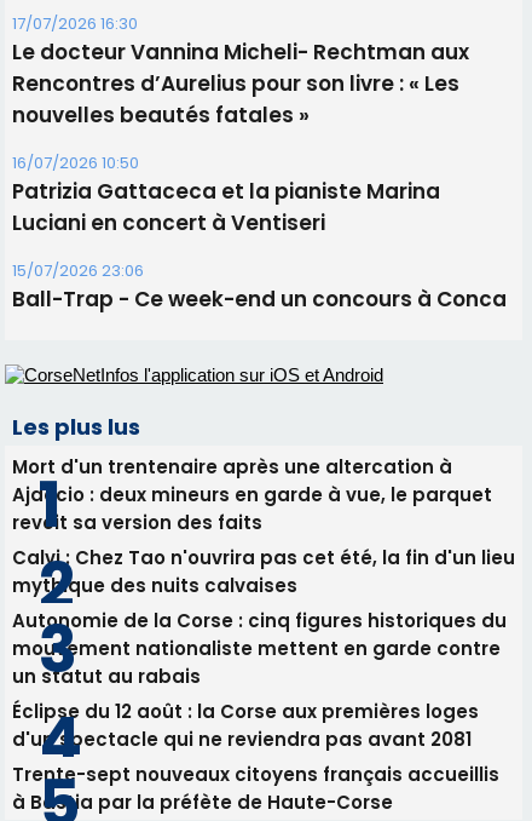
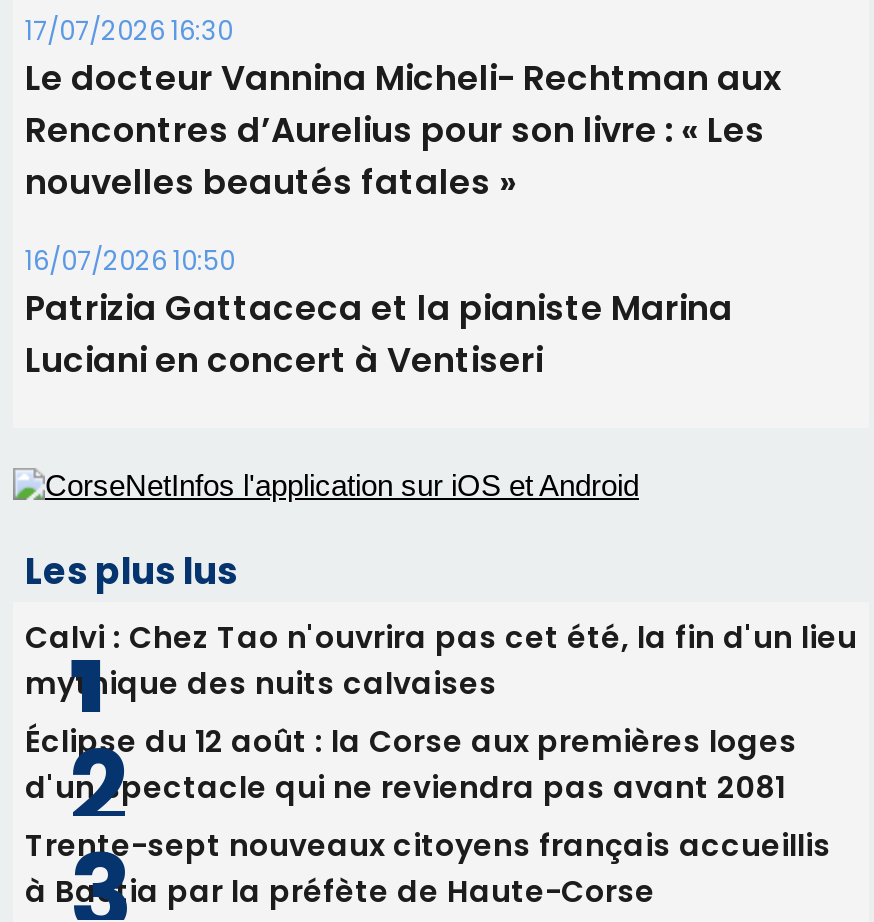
- 15/07/2026 23:06
- Ball-Trap - Ce week-end un concours à Conca

- Mort d'un trentenaire après une altercation à
- Ajaccio : deux mineurs en garde à vue, le parquet
- revoit sa version des faits

- Autonomie de la Corse : cinq figures historiques du
- mouvement nationaliste mettent en garde contre
- un statut au rabais
